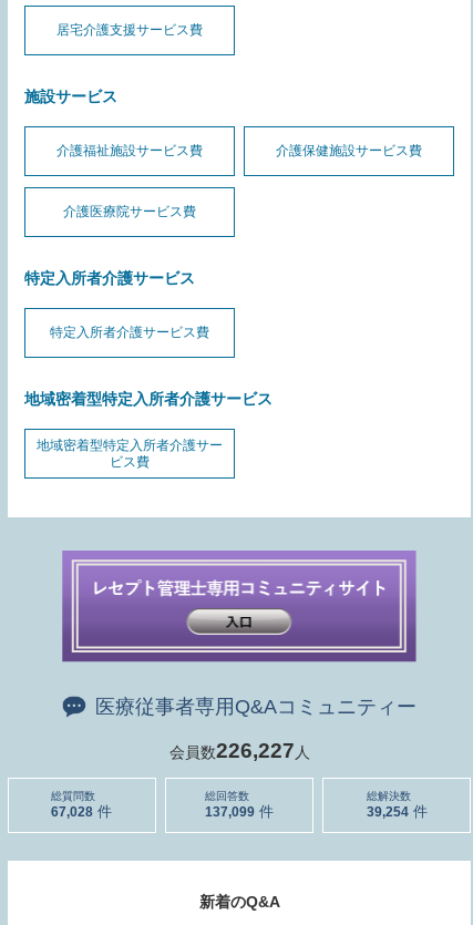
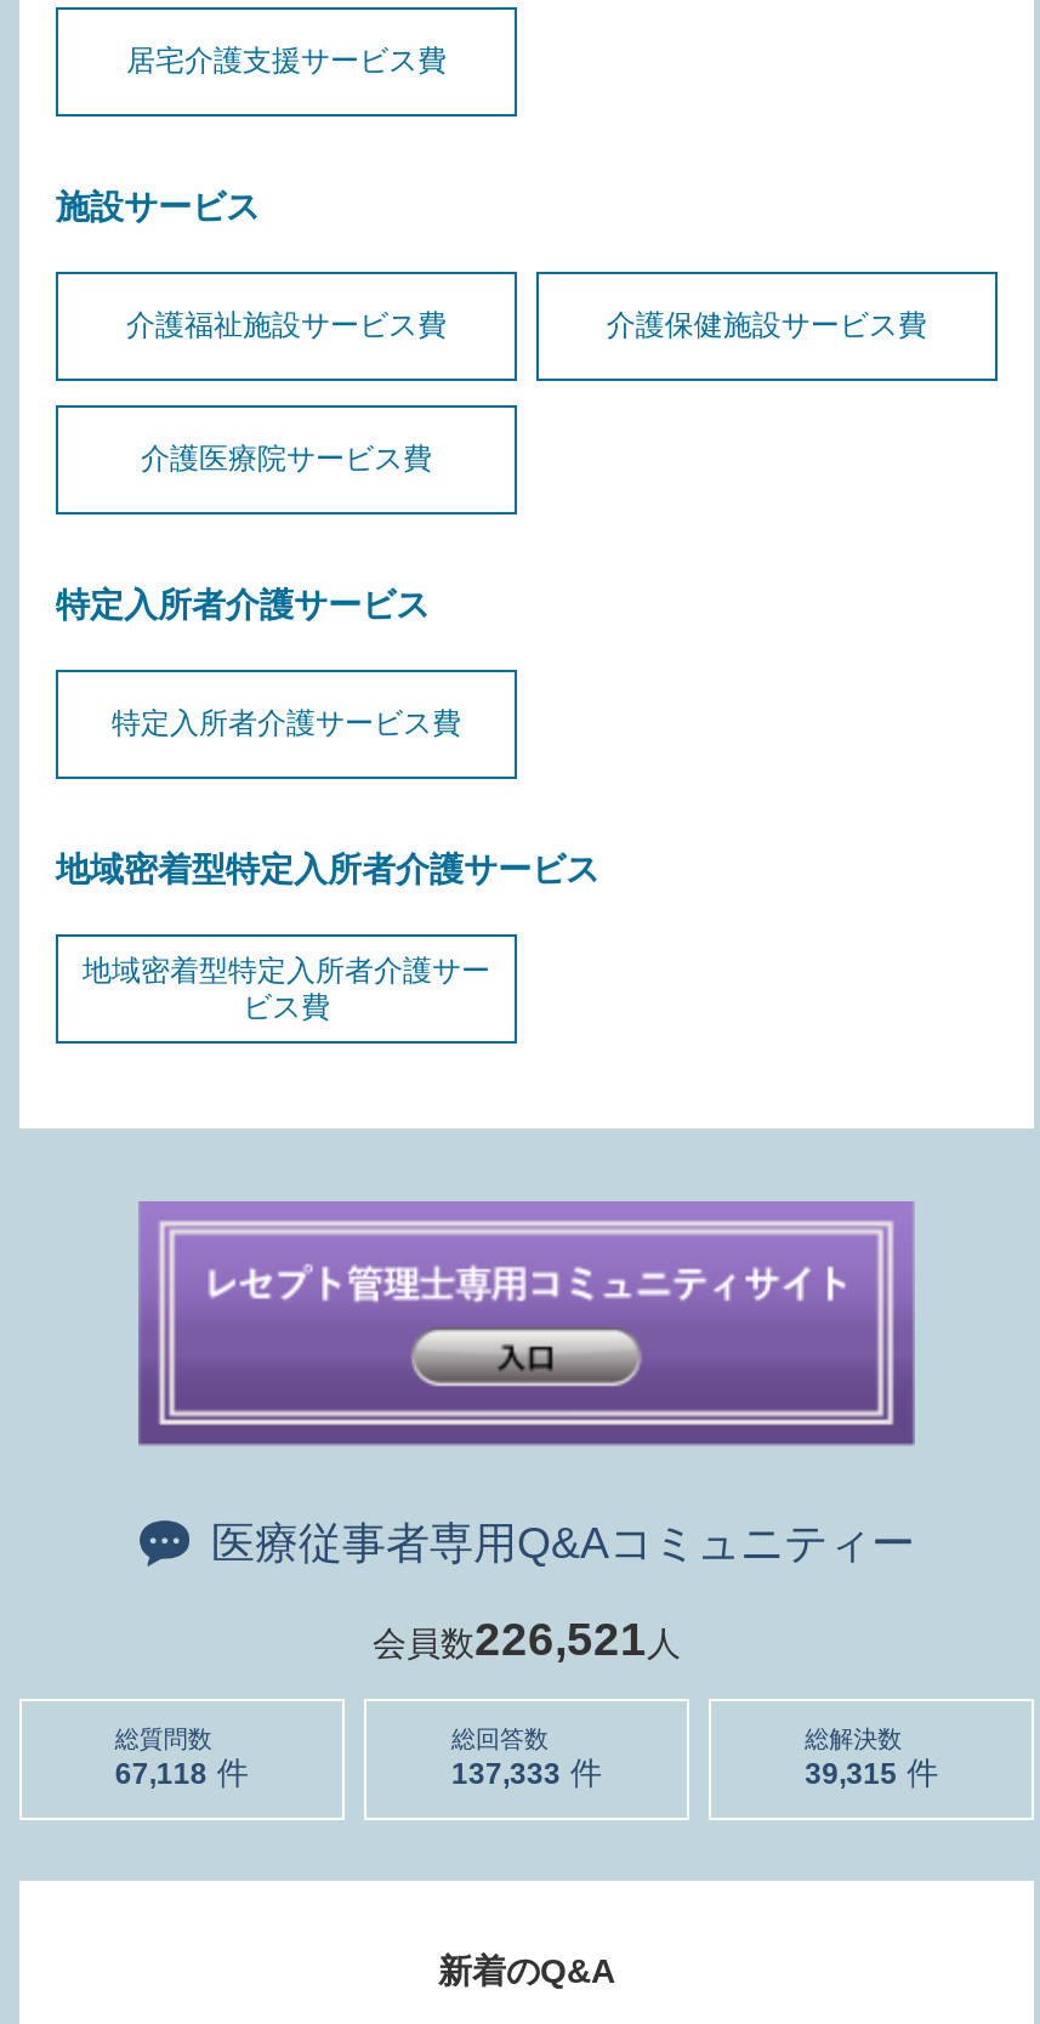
- 会員数226,227人
+ 会員数226,521人

- 67,028
+ 67,118

- 137,099
+ 137,333

- 39,254
+ 39,315
